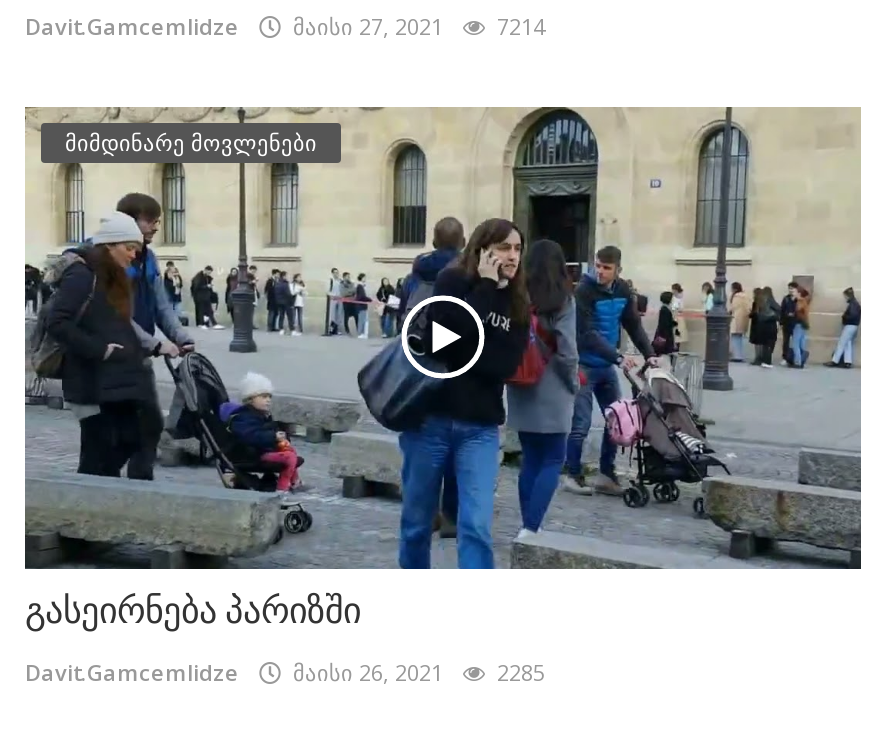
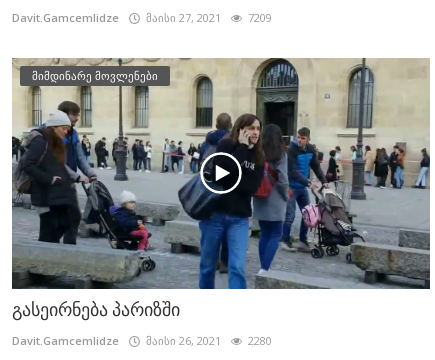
- Davit.Gamcemlidze მაისი 27, 2021 7214
+ Davit.Gamcemlidze მაისი 27, 2021 7209

- Davit.Gamcemlidze მაისი 26, 2021 2285
+ Davit.Gamcemlidze მაისი 26, 2021 2280
